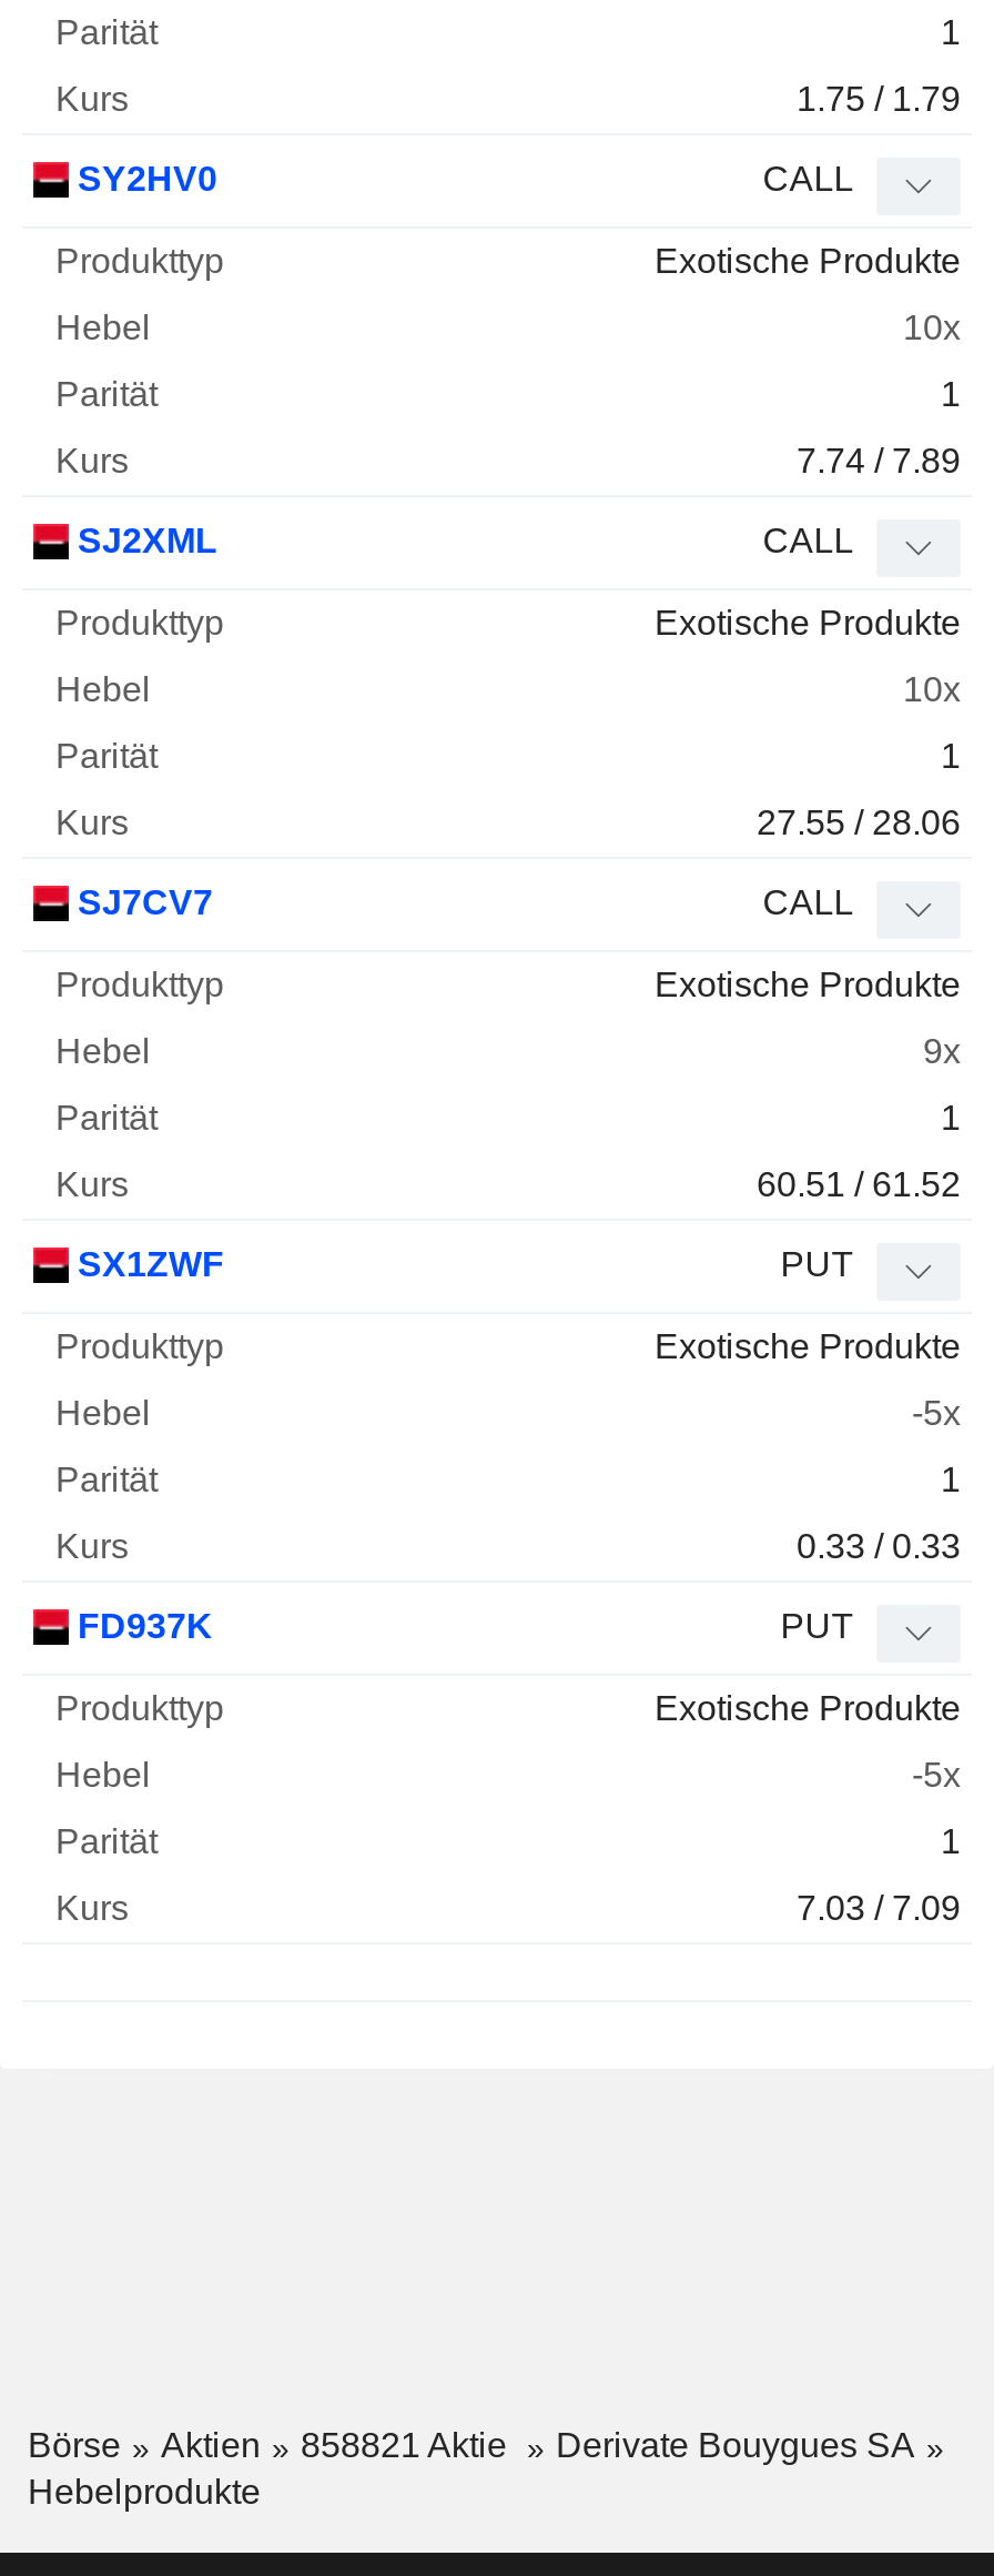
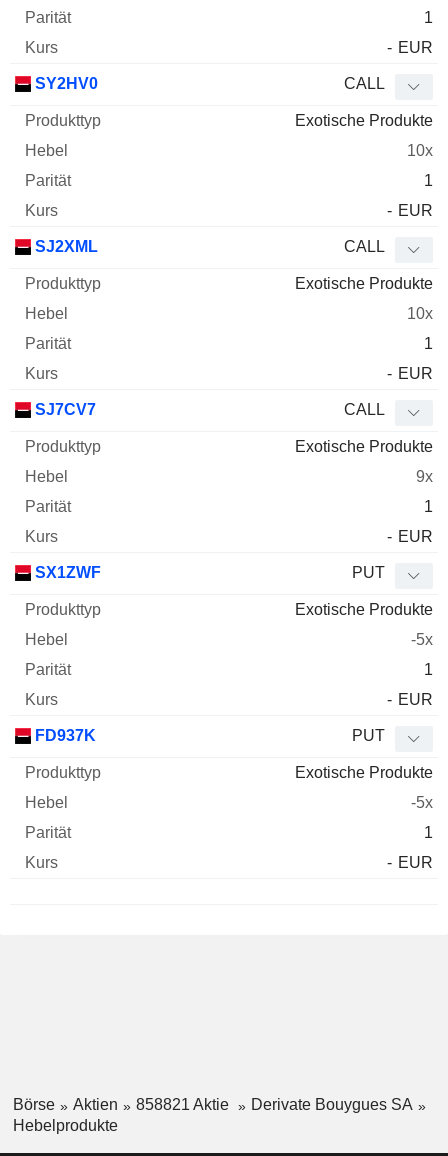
- 1.75 / 1.79
+ - EUR

- 7.74 / 7.89
+ - EUR

- 27.55 / 28.06
+ - EUR

- 60.51 / 61.52
+ - EUR

- 0.33 / 0.33
+ - EUR

- 7.03 / 7.09
+ - EUR
